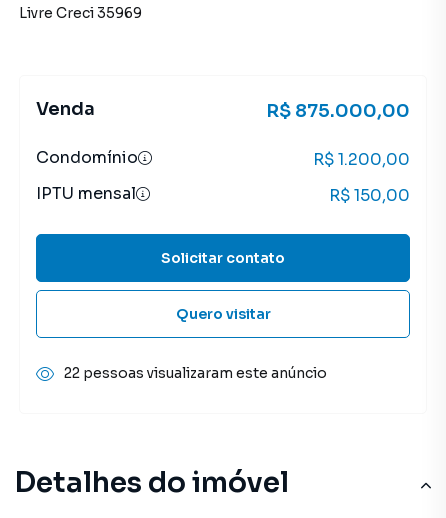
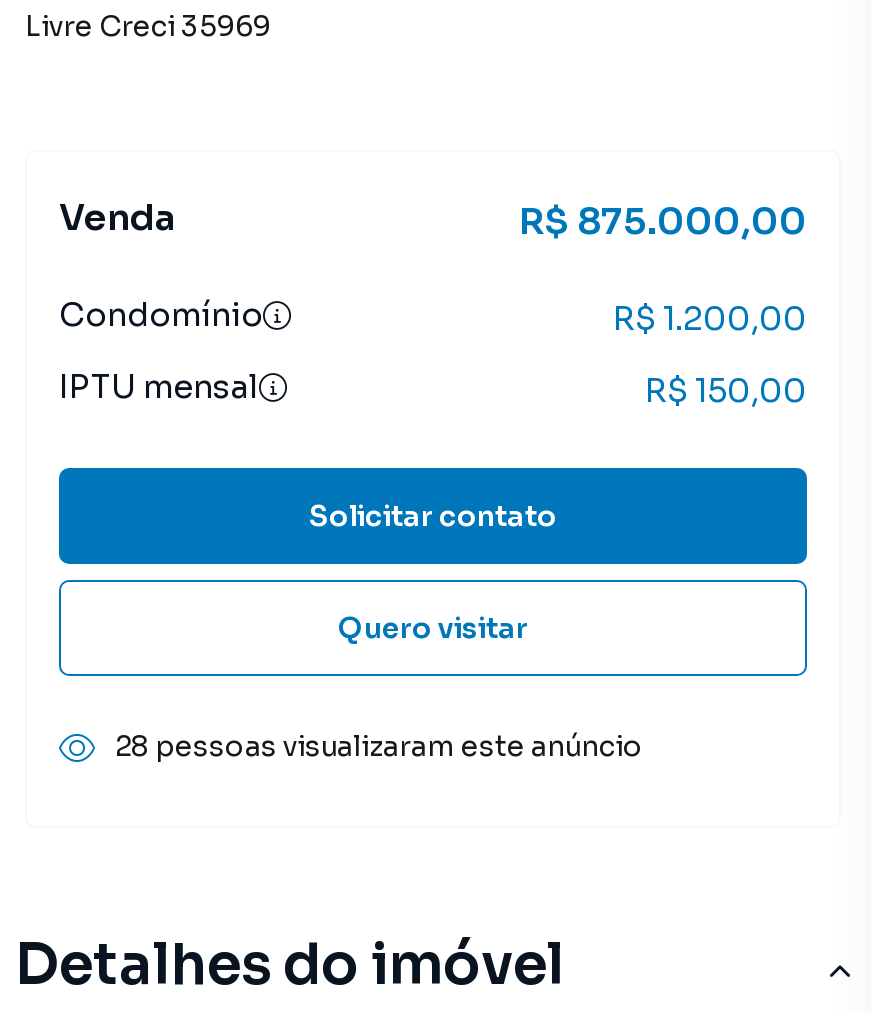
- 22 pessoas visualizaram este anúncio
+ 28 pessoas visualizaram este anúncio
